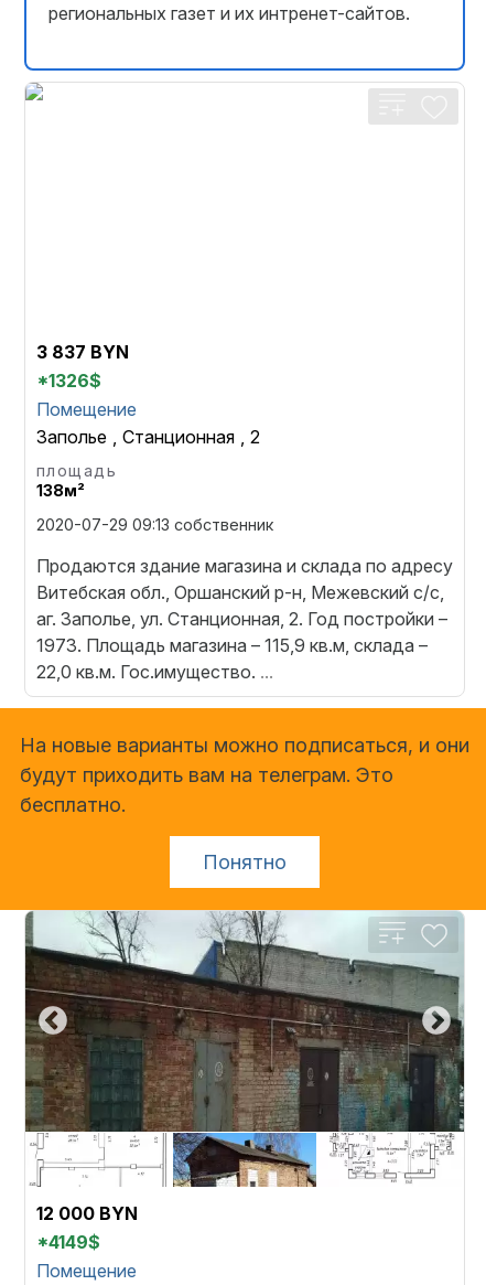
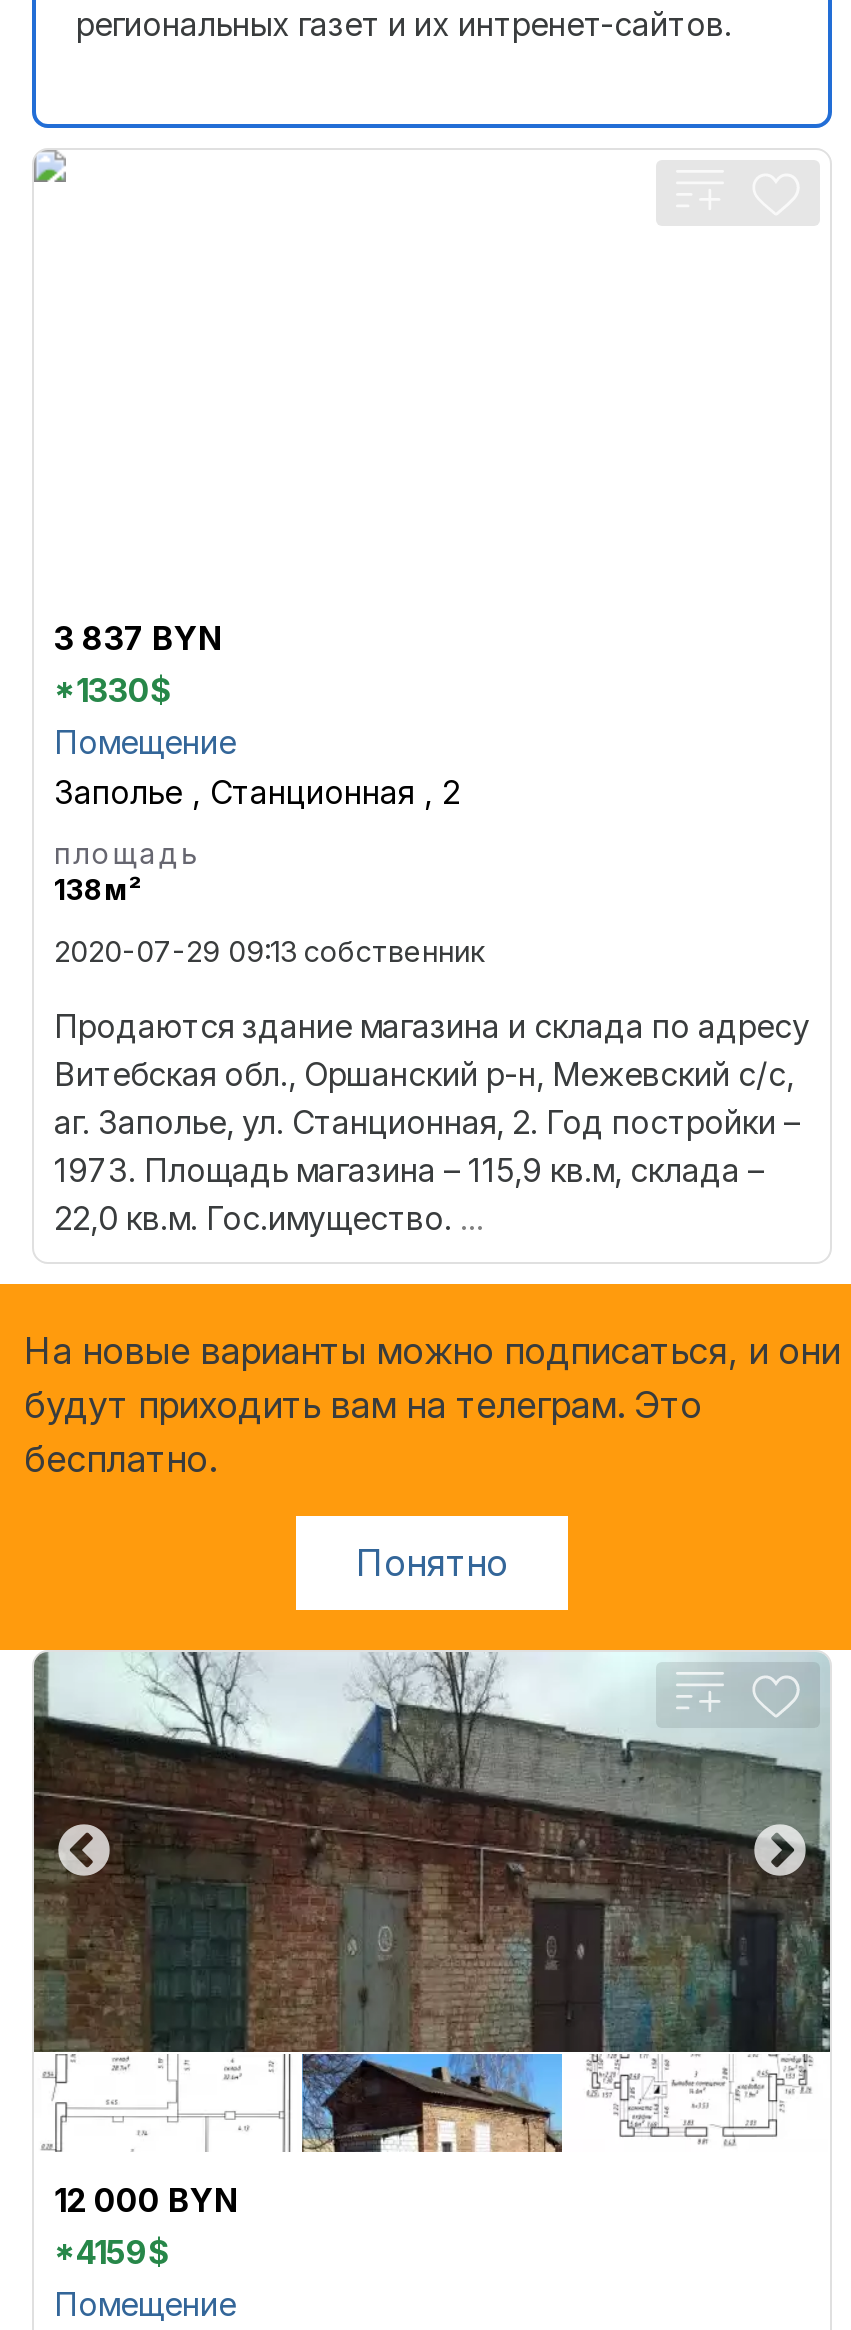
- *1326$
+ *1330$

- *4149$
+ *4159$
